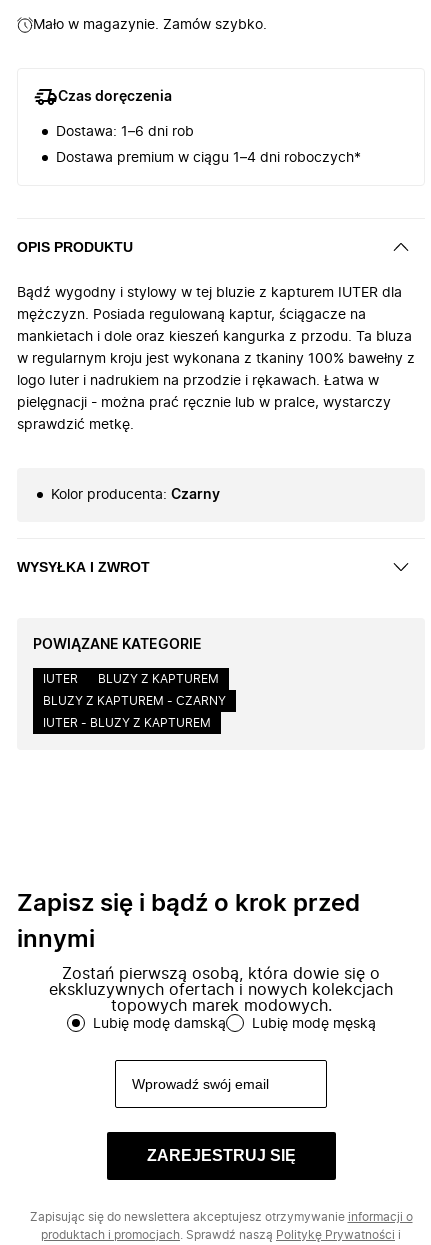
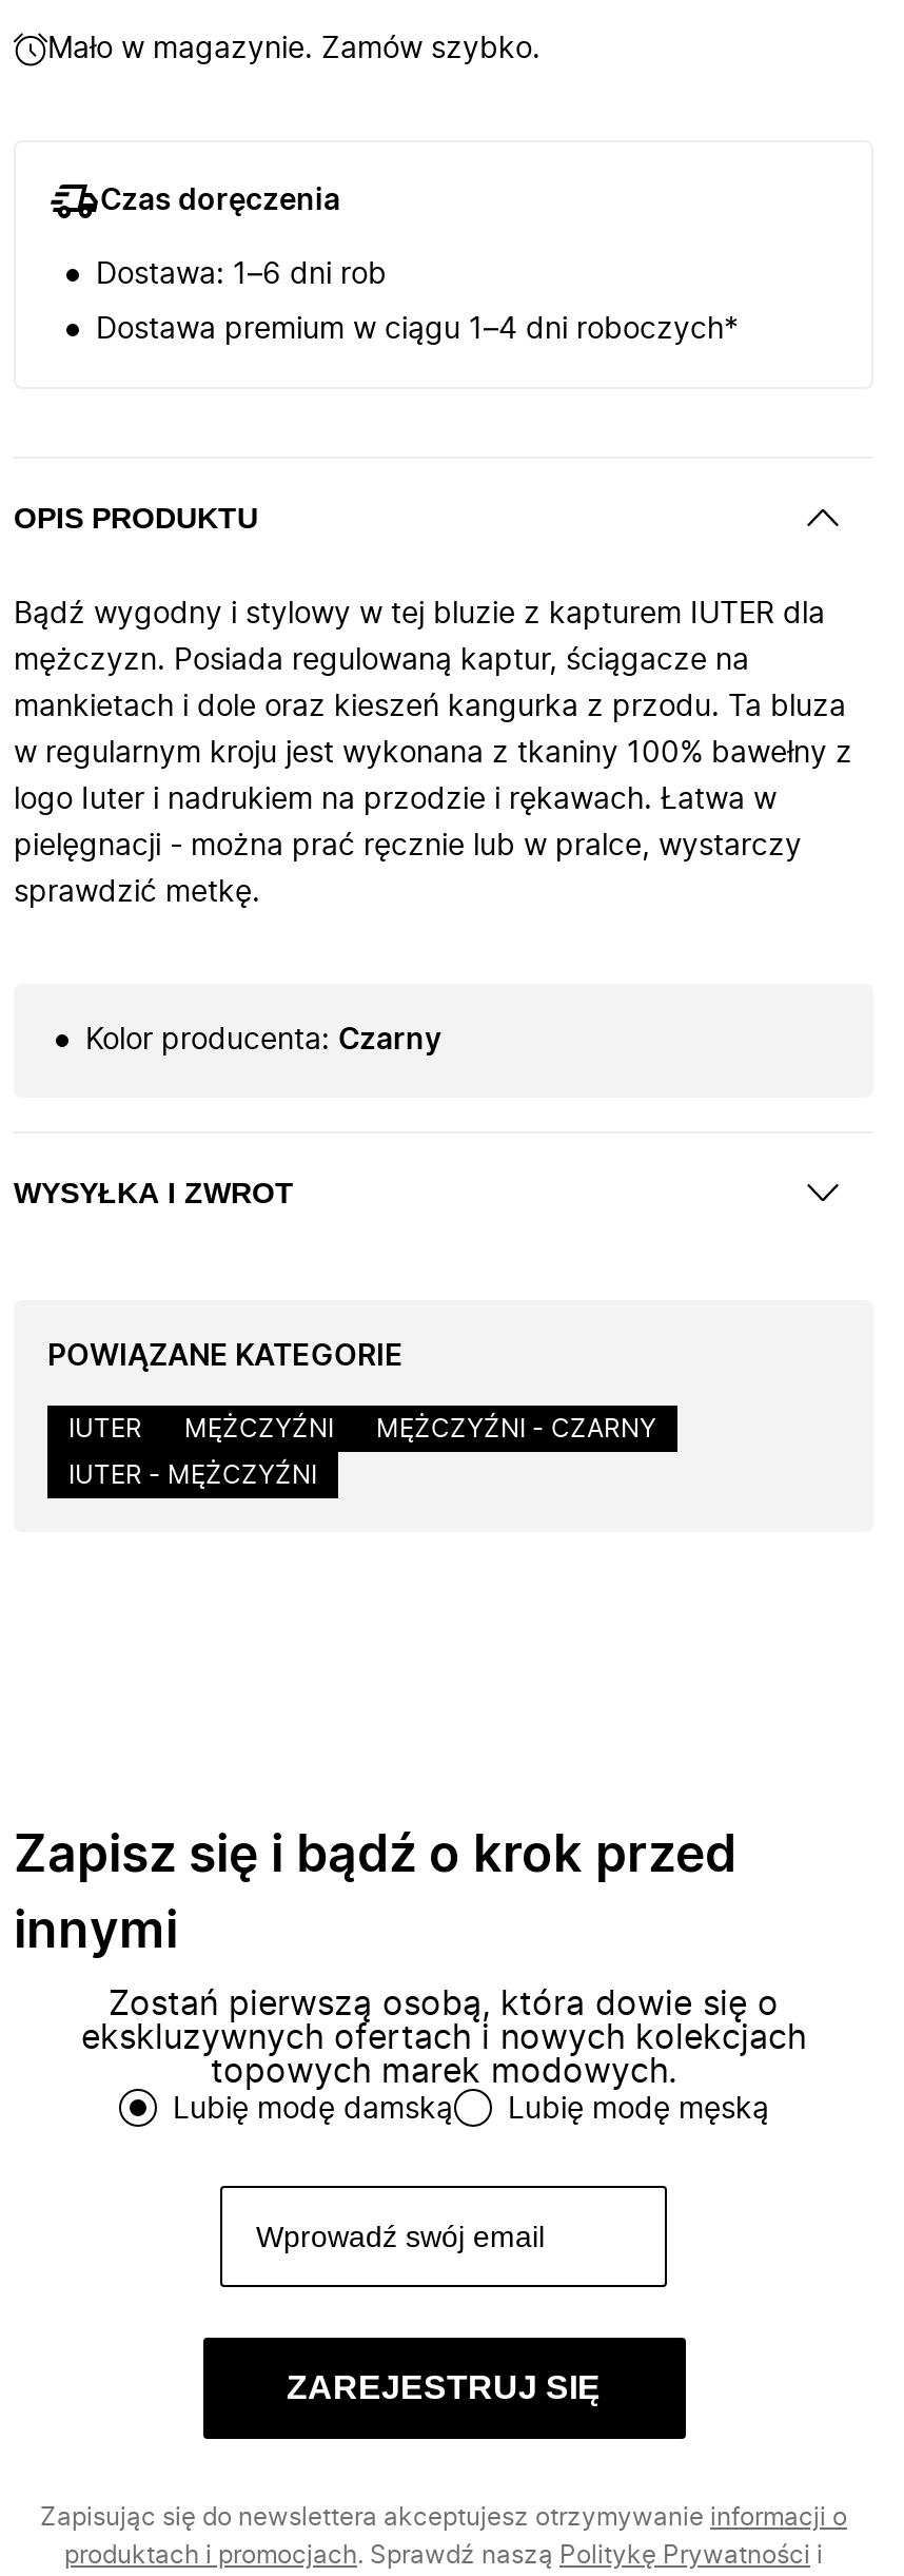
- BLUZY Z KAPTUREM
- BLUZY Z KAPTUREM - CZARNY
- IUTER - BLUZY Z KAPTUREM
+ MĘŻCZYŹNI
+ MĘŻCZYŹNI - CZARNY
+ IUTER - MĘŻCZYŹNI
